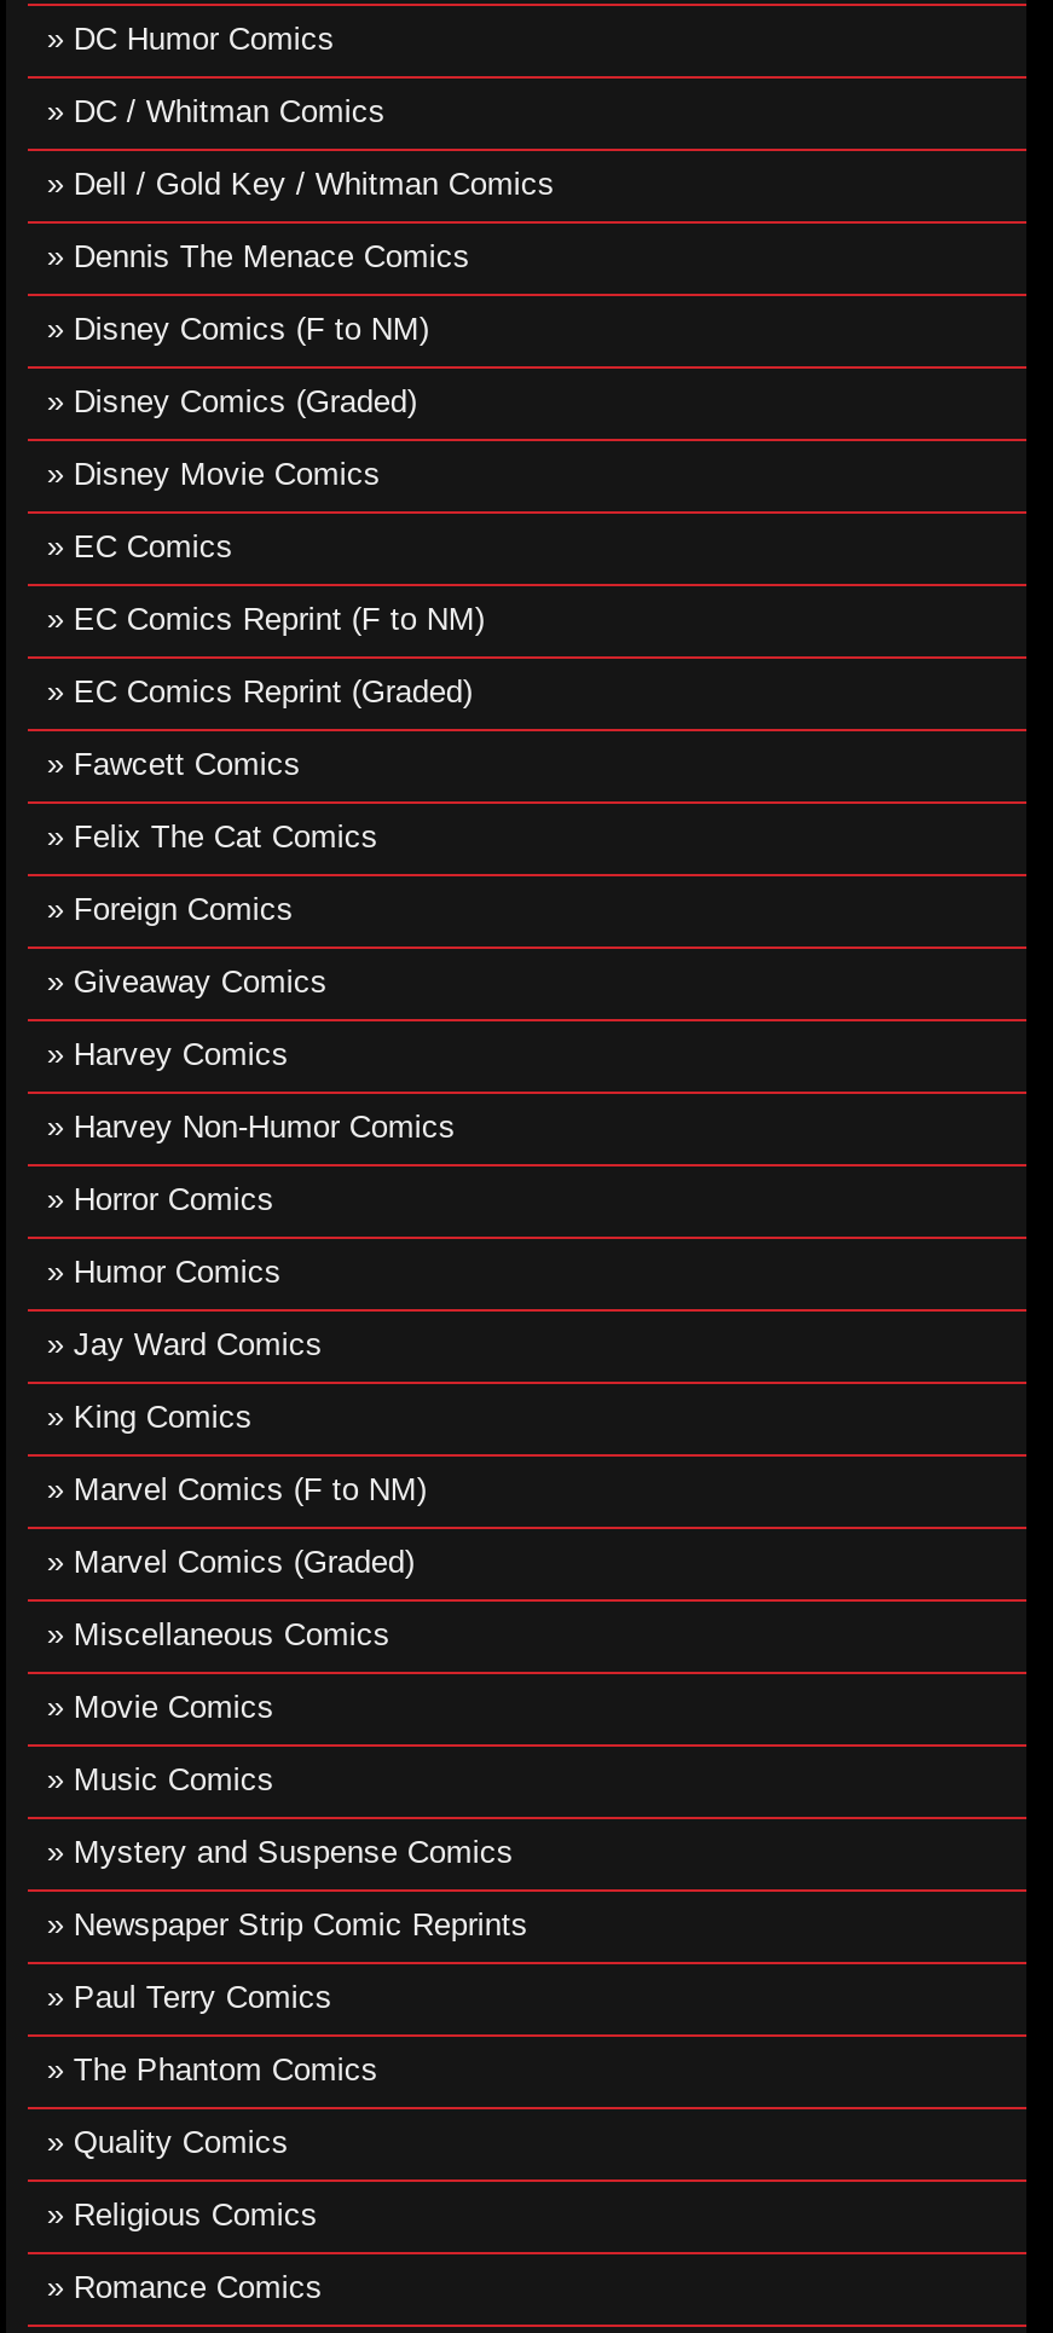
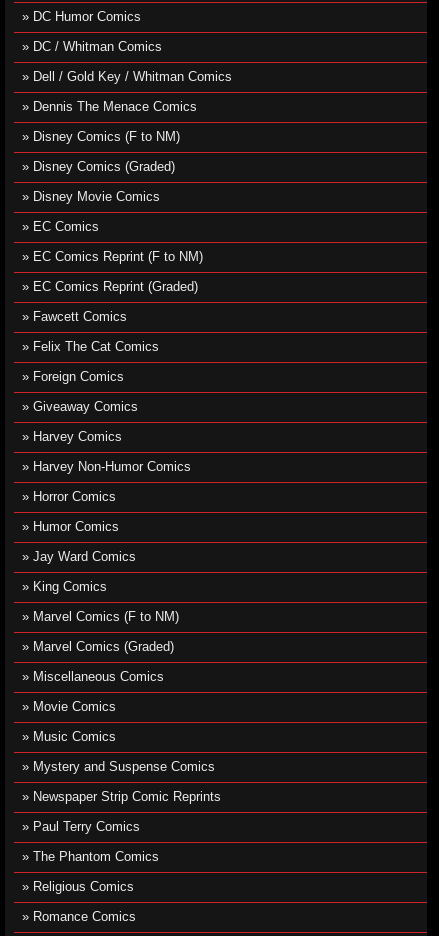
- Quality Comics
